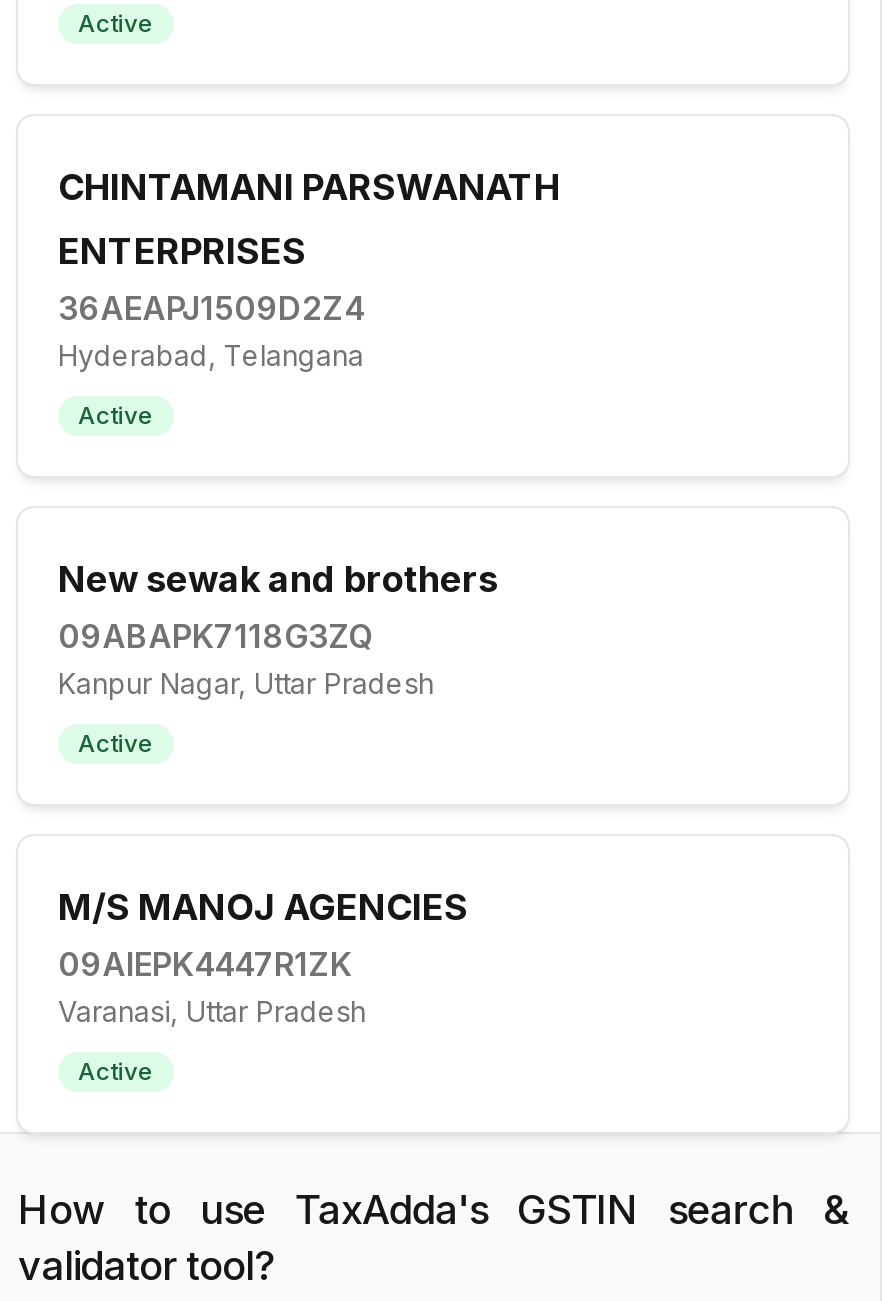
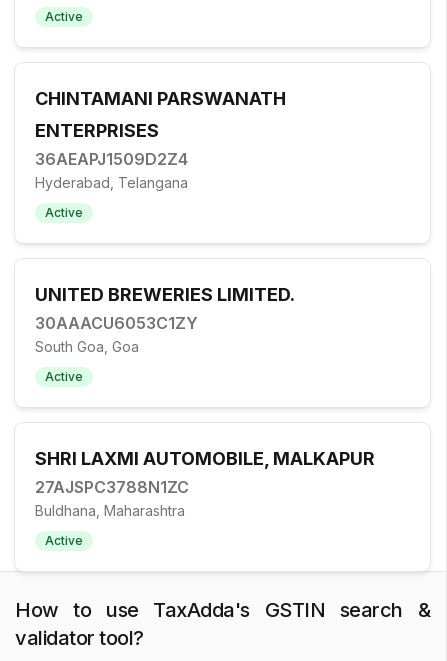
- New sewak and brothers
- 09ABAPK7118G3ZQ
- Kanpur Nagar, Uttar Pradesh
+ UNITED BREWERIES LIMITED.
+ 30AAACU6053C1ZY
+ South Goa, Goa

- M/S MANOJ AGENCIES
- 09AIEPK4447R1ZK
- Varanasi, Uttar Pradesh
+ SHRI LAXMI AUTOMOBILE, MALKAPUR
+ 27AJSPC3788N1ZC
+ Buldhana, Maharashtra
